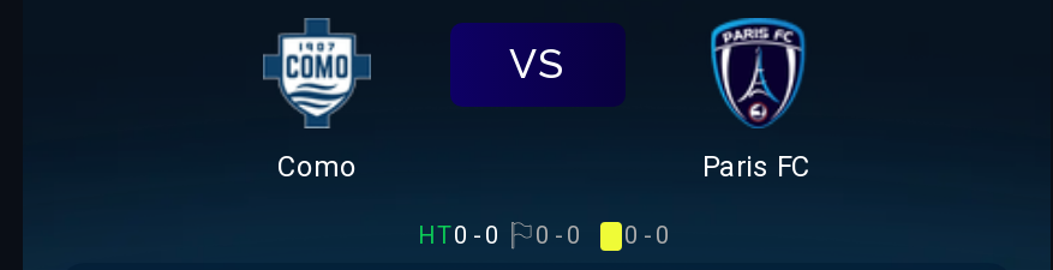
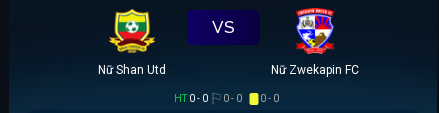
- [image]
- Como
+ [image]
+ Nữ Shan Utd

- [image]
- Paris FC
+ [image]
+ Nữ Zwekapin FC
